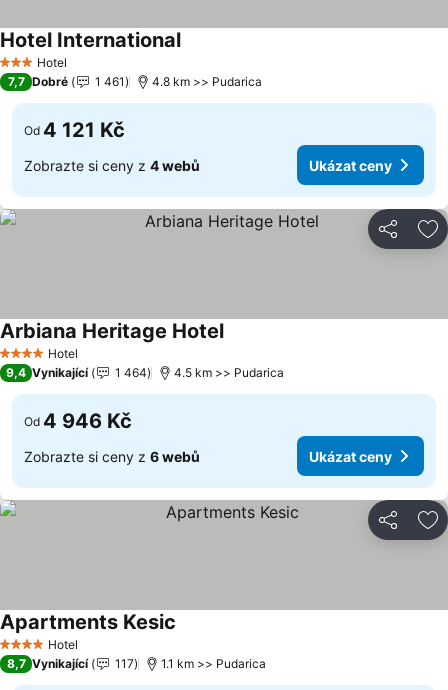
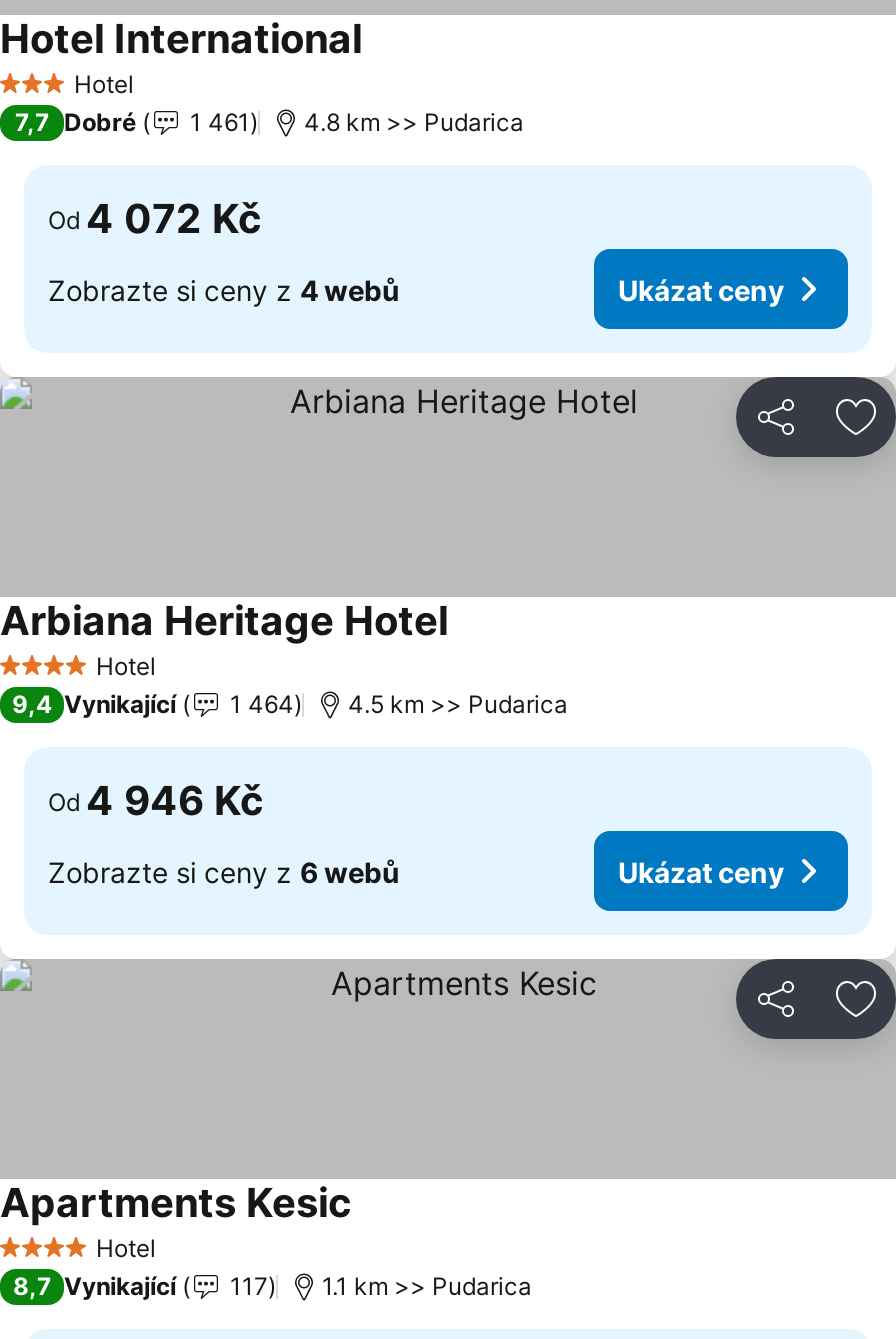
- Od 4 121 Kč
+ Od 4 072 Kč
